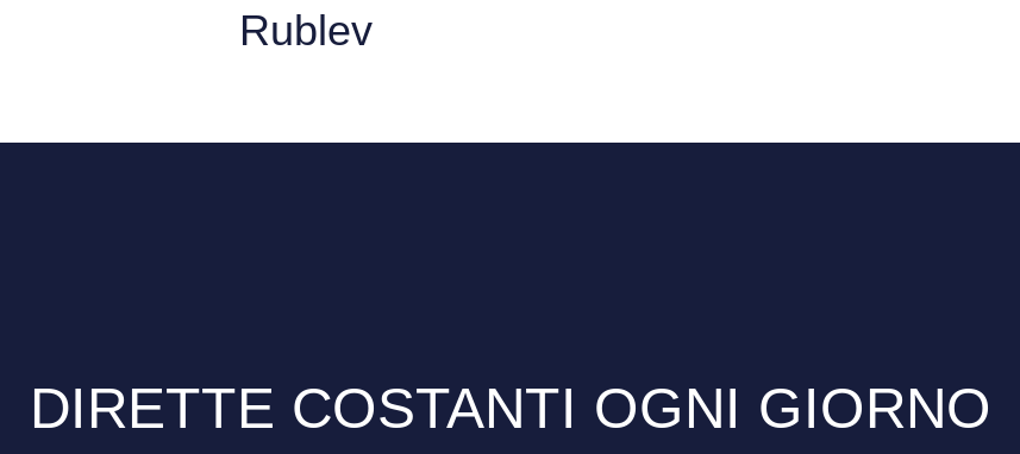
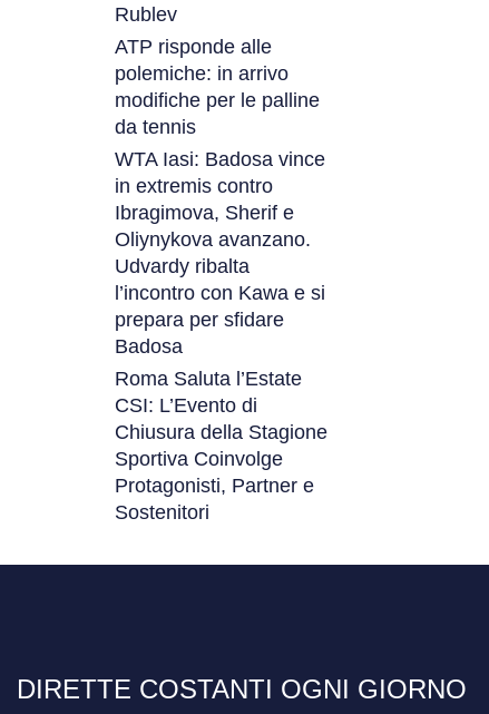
+ ATP risponde alle
+ polemiche: in arrivo
+ modifiche per le palline
+ da tennis
+ WTA Iasi: Badosa vince
+ in extremis contro
+ Ibragimova, Sherif e
+ Oliynykova avanzano.
+ Udvardy ribalta
+ l’incontro con Kawa e si
+ prepara per sfidare
+ Badosa
+ Roma Saluta l’Estate
+ CSI: L’Evento di
+ Chiusura della Stagione
+ Sportiva Coinvolge
+ Protagonisti, Partner e
+ Sostenitori
